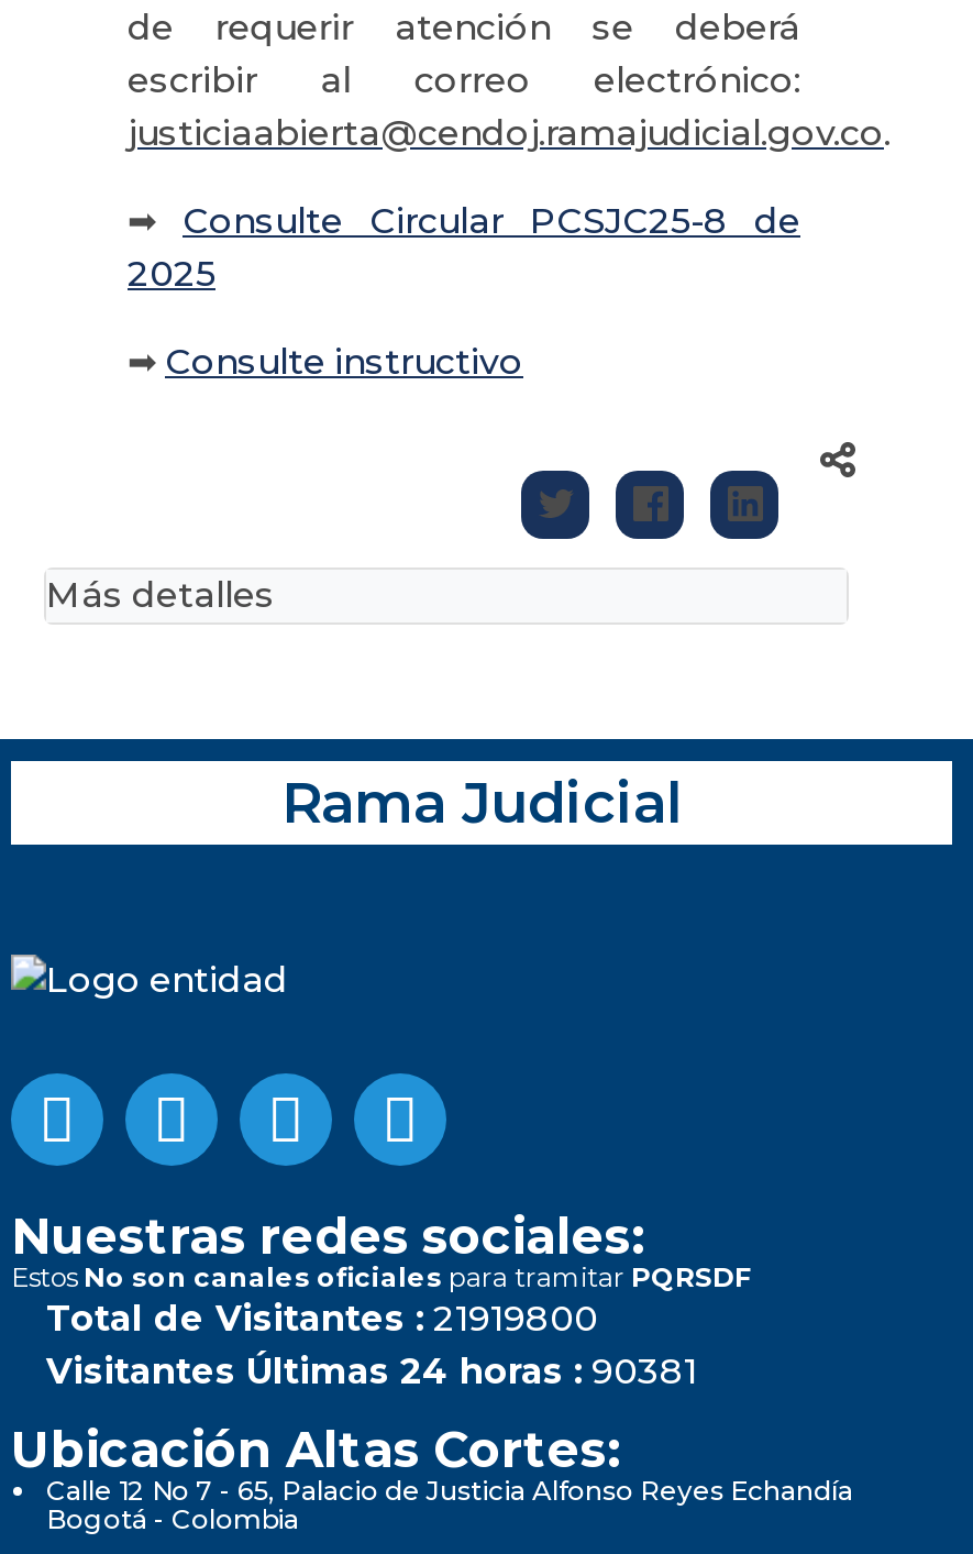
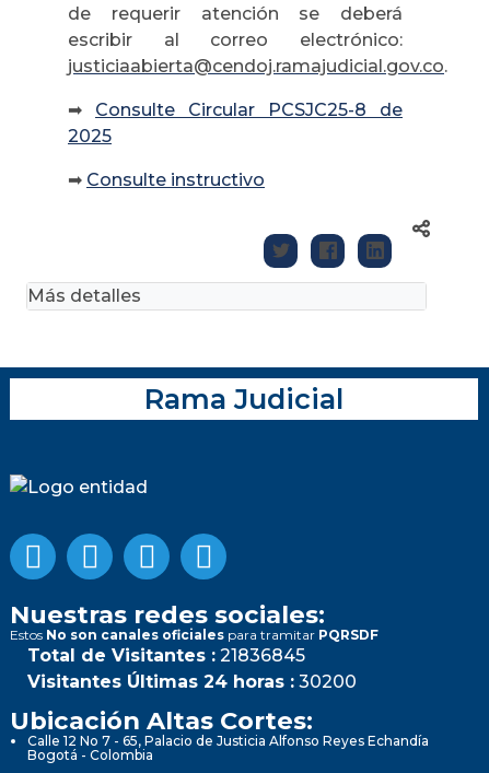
- Total de Visitantes : 21919800
+ Total de Visitantes : 21836845

- Visitantes Últimas 24 horas : 90381
+ Visitantes Últimas 24 horas : 30200
